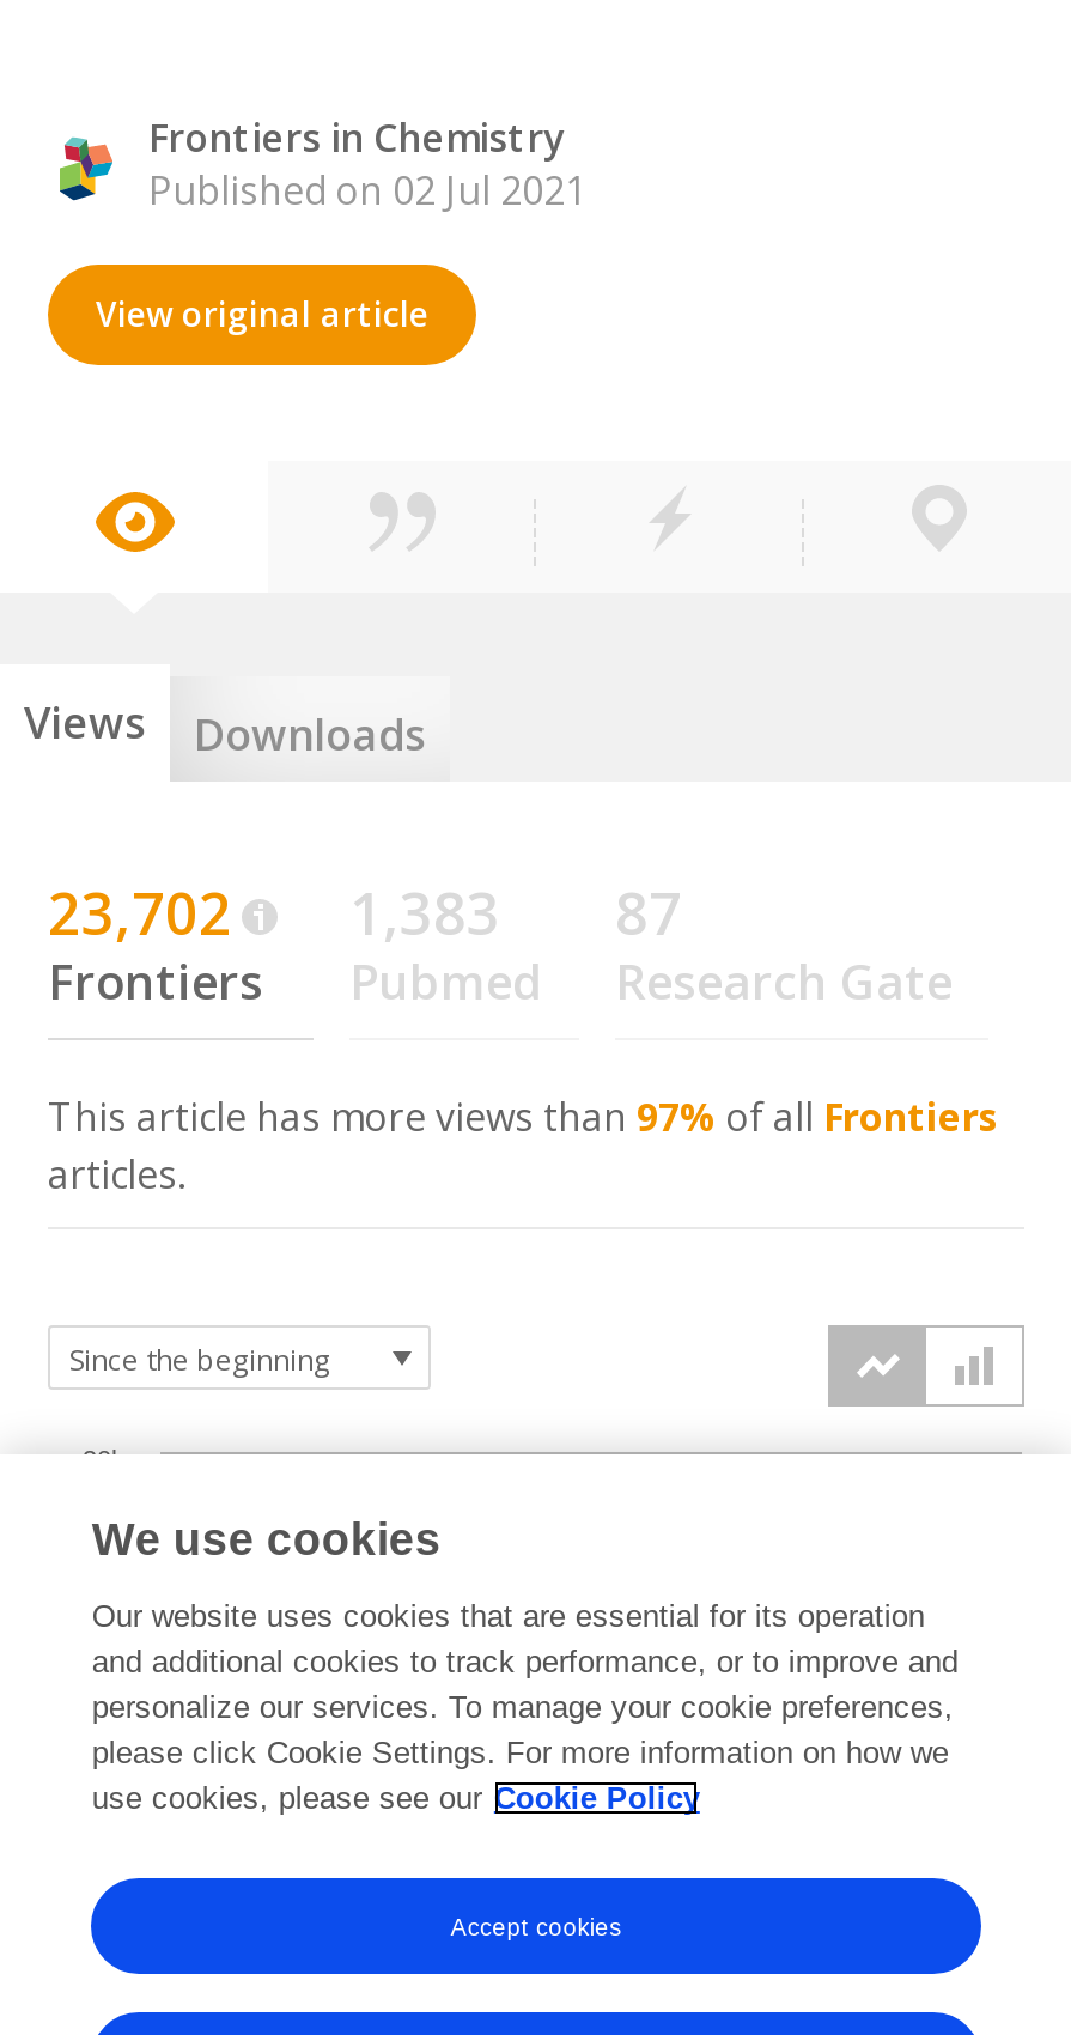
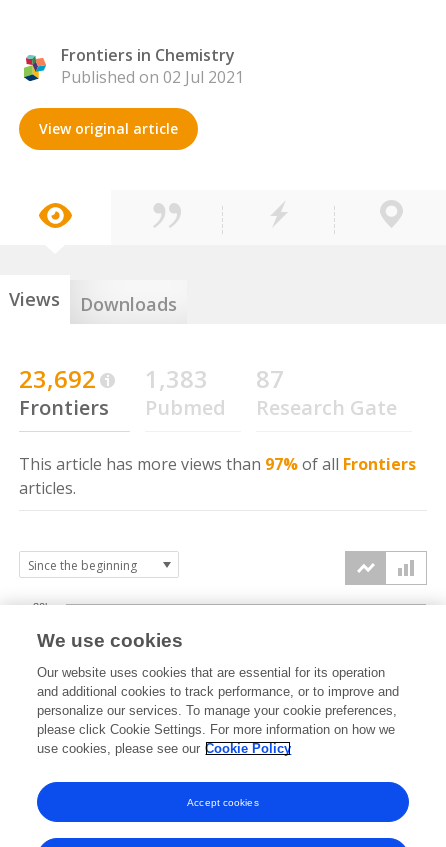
- 23,702
+ 23,692
